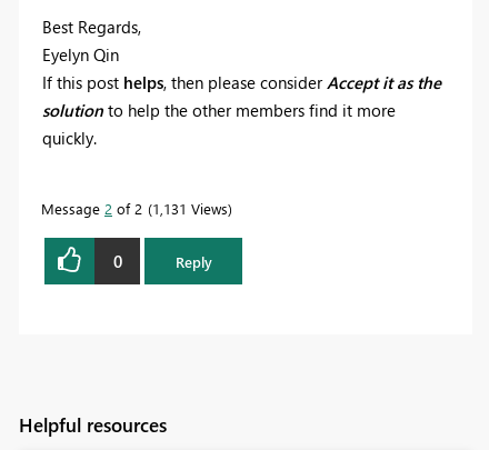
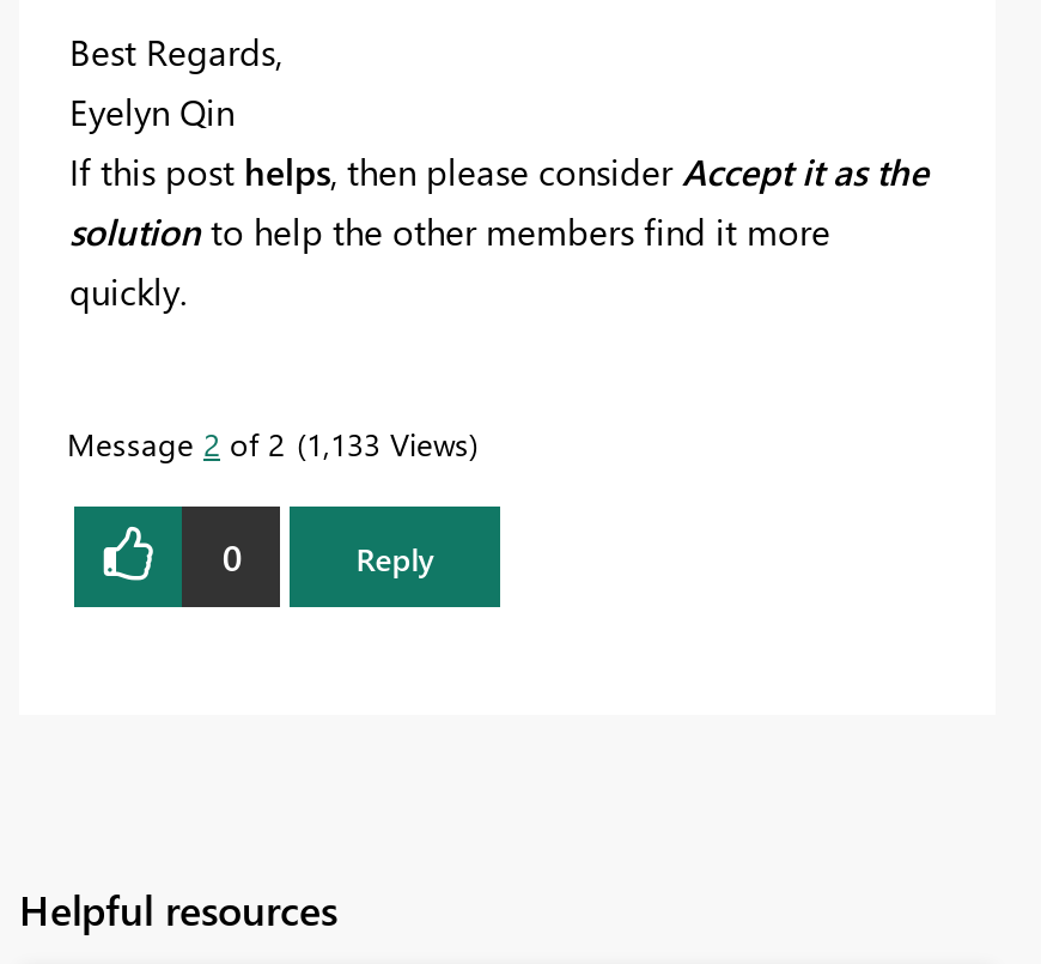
- Message 2 of 2 1,131 Views
+ Message 2 of 2 1,133 Views
